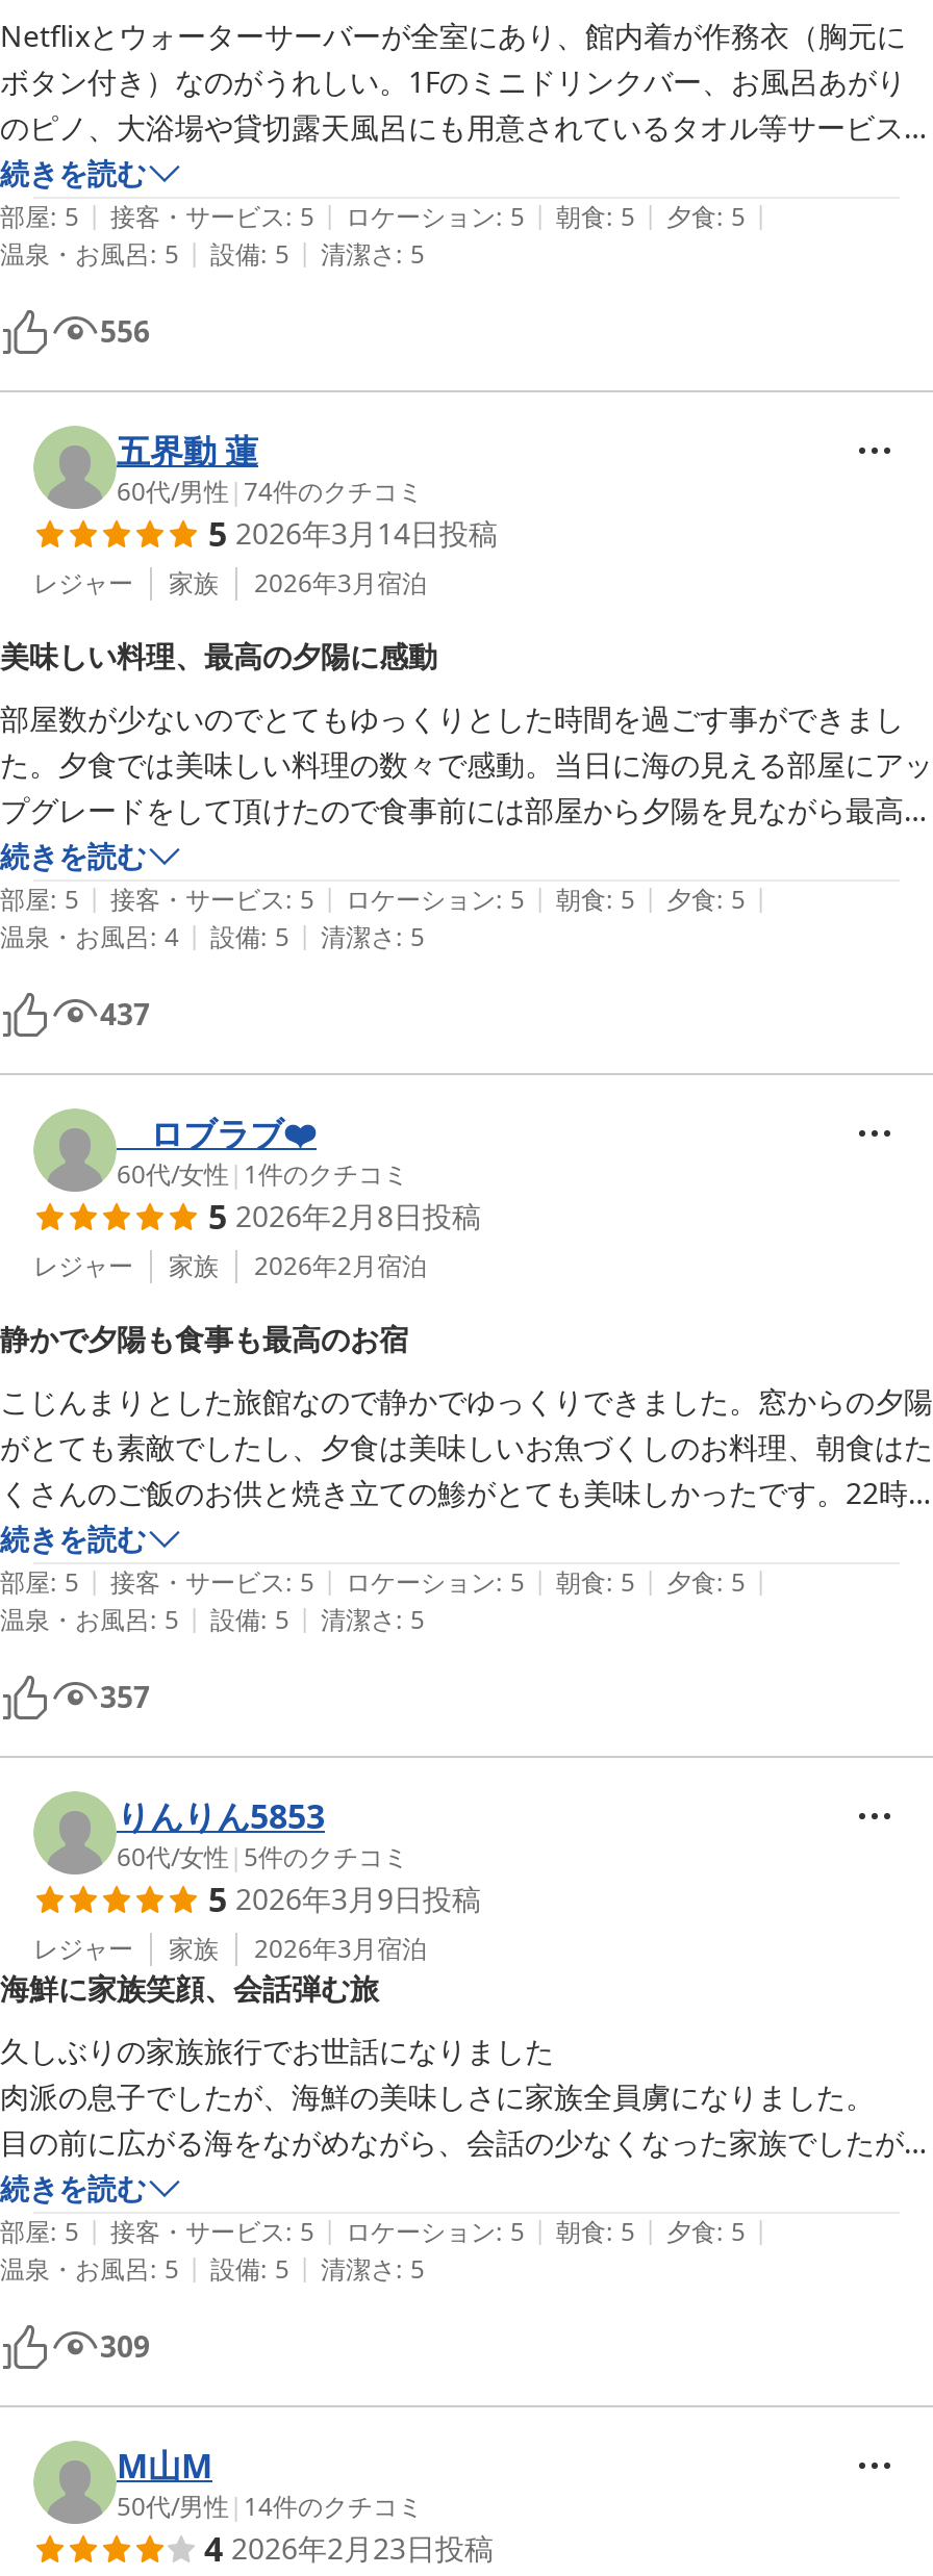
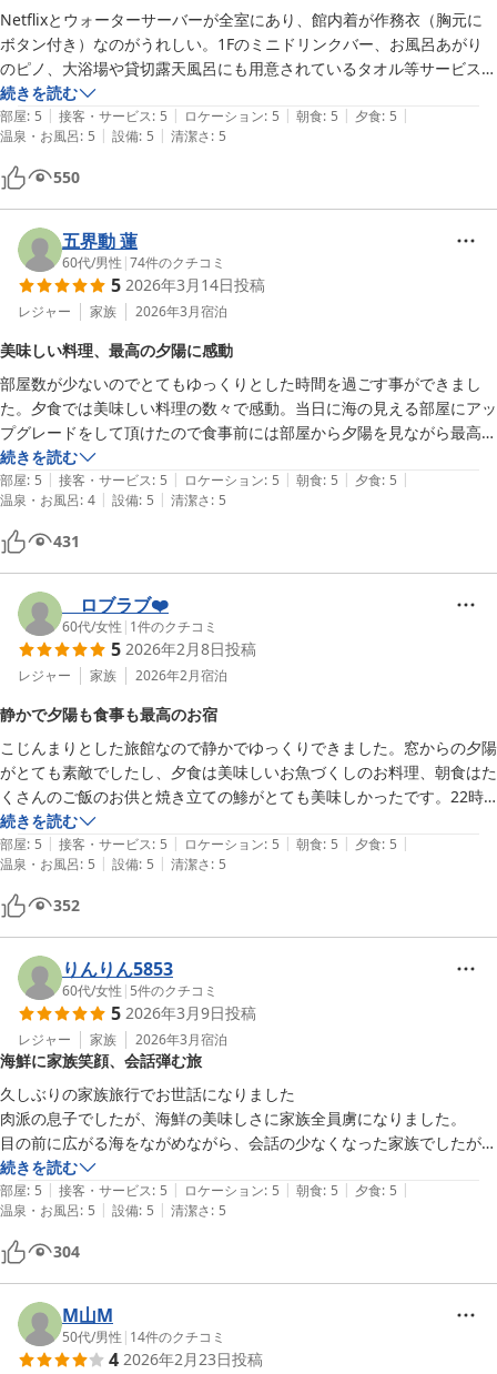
- 556
+ 550

- 437
+ 431

- 357
+ 352

- 309
+ 304
